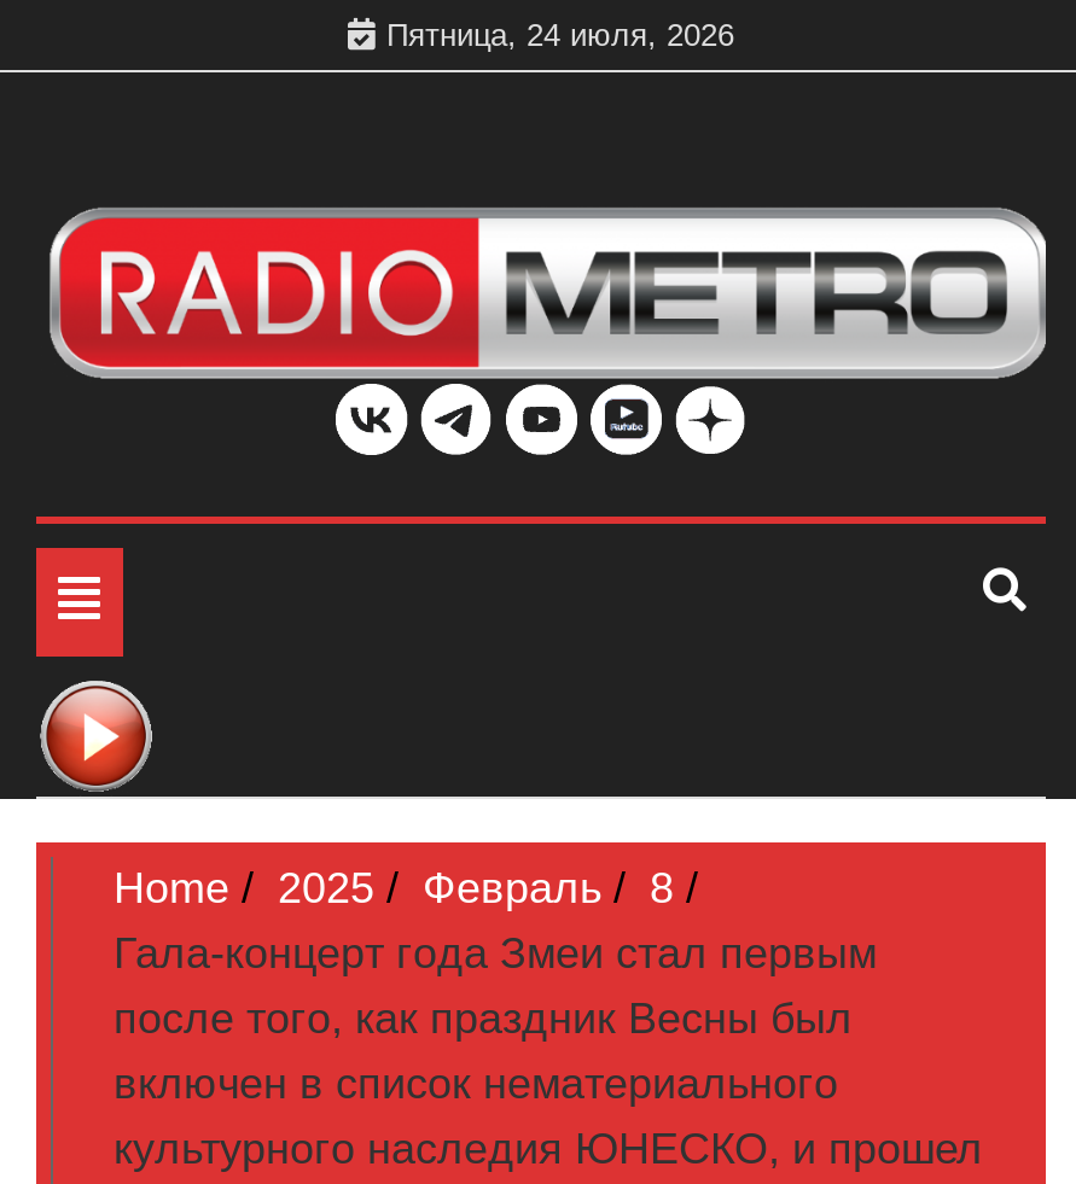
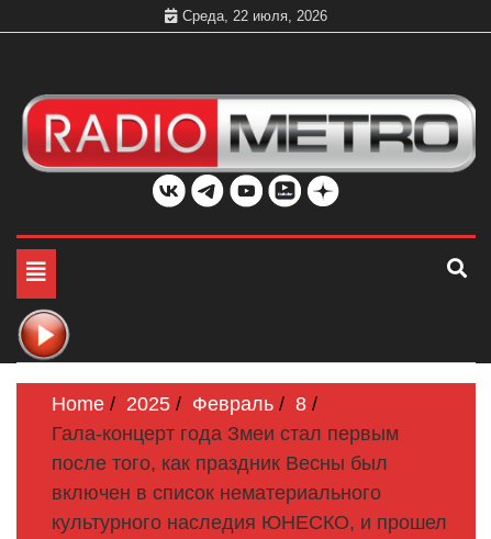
- Пятница, 24 июля, 2026
+ Среда, 22 июля, 2026
